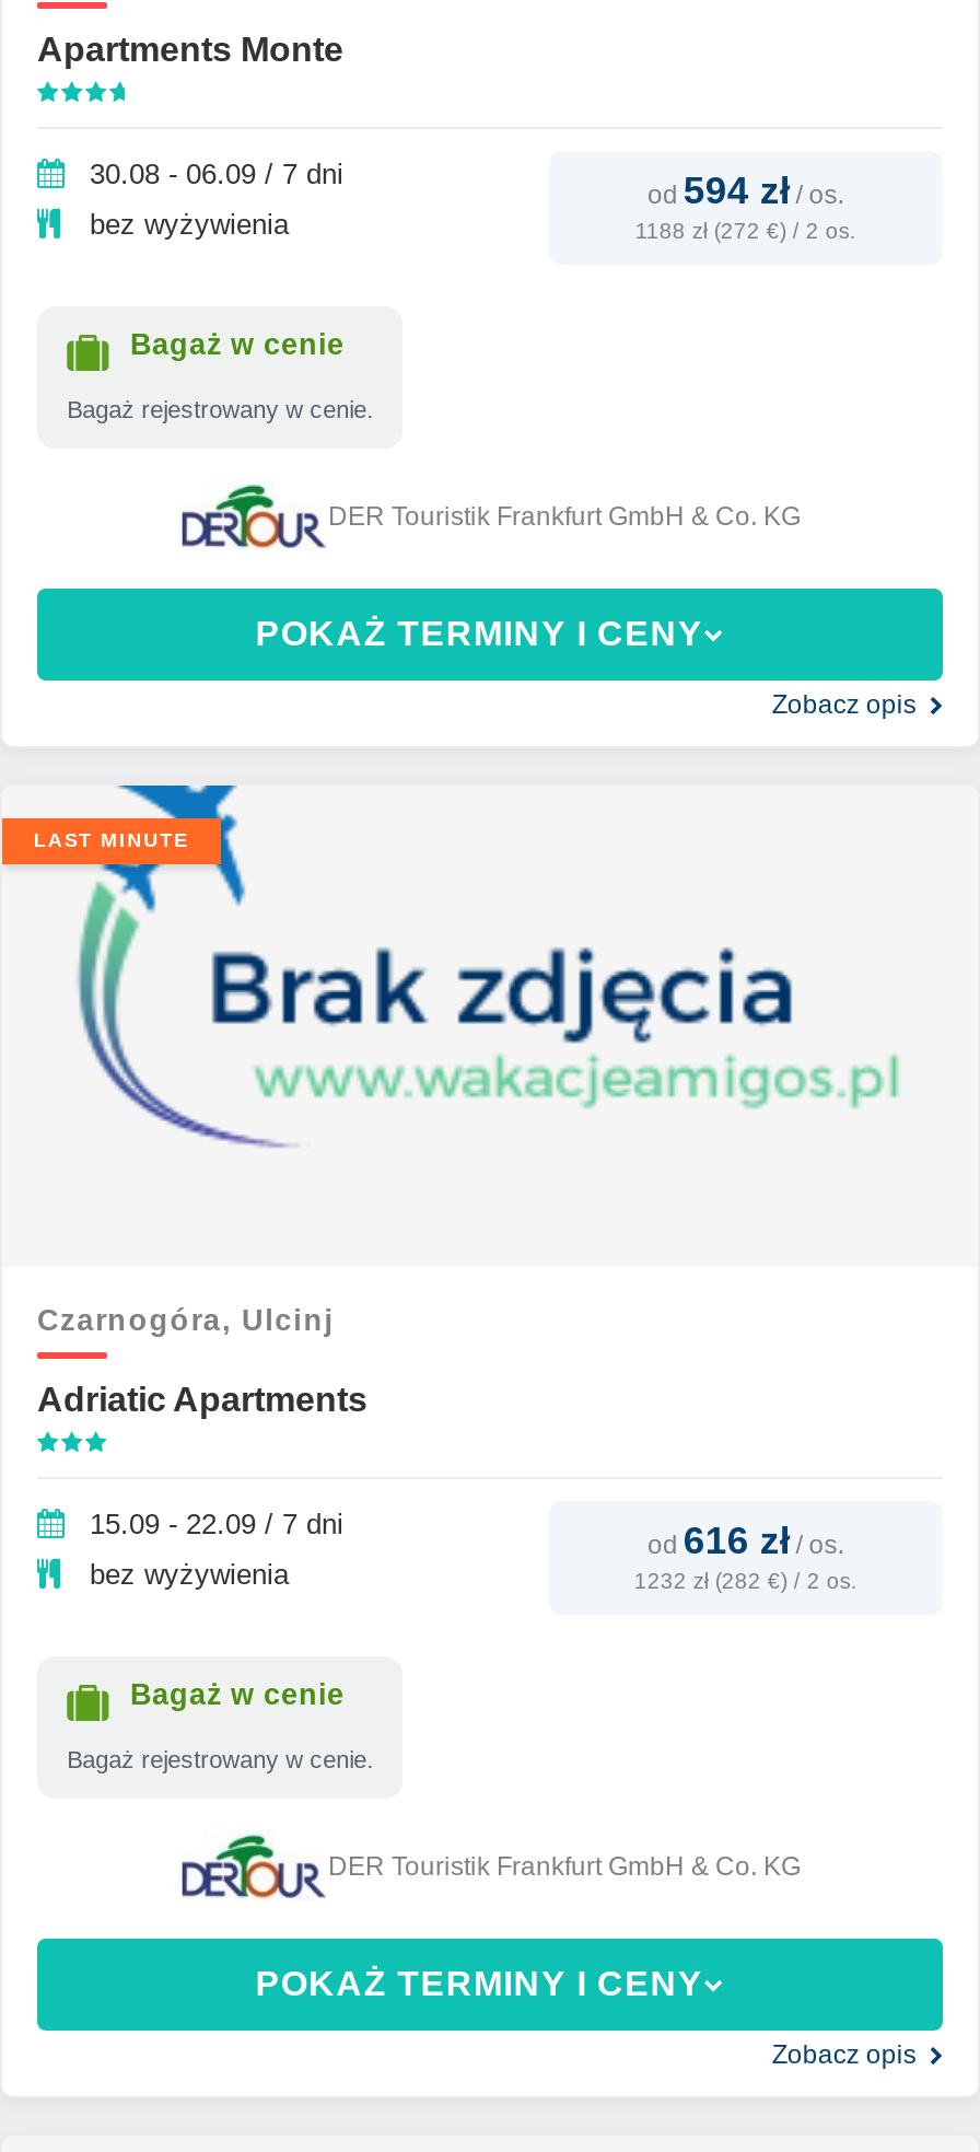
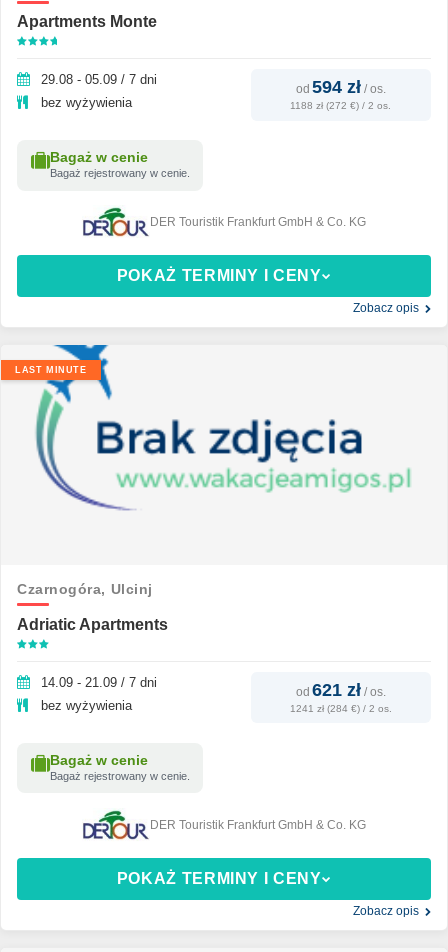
- 30.08 - 06.09 / 7 dni
+ 29.08 - 05.09 / 7 dni

- 15.09 - 22.09 / 7 dni
+ 14.09 - 21.09 / 7 dni

- od 616 zł / os.
+ od 621 zł / os.

- 1232 zł (282 €) / 2 os.
+ 1241 zł (284 €) / 2 os.
